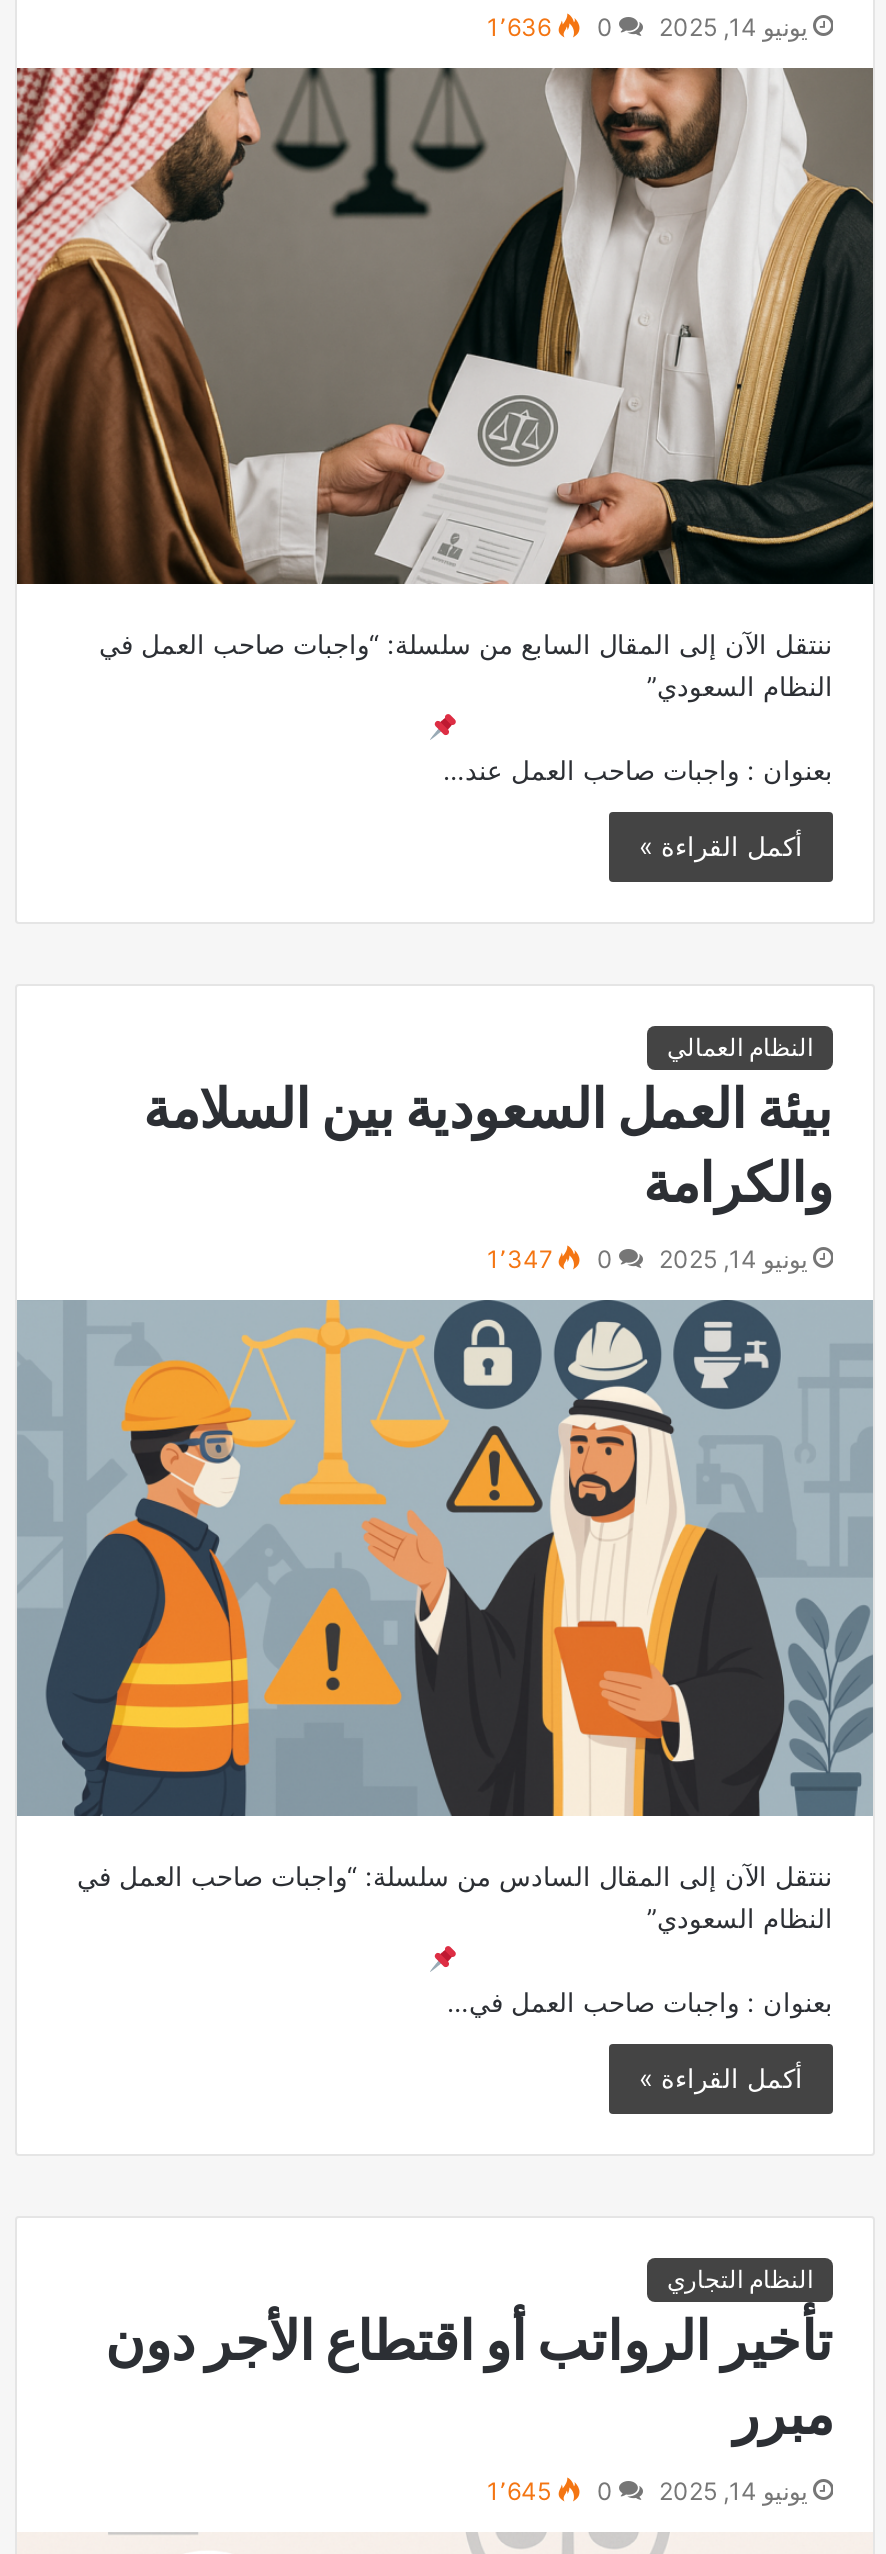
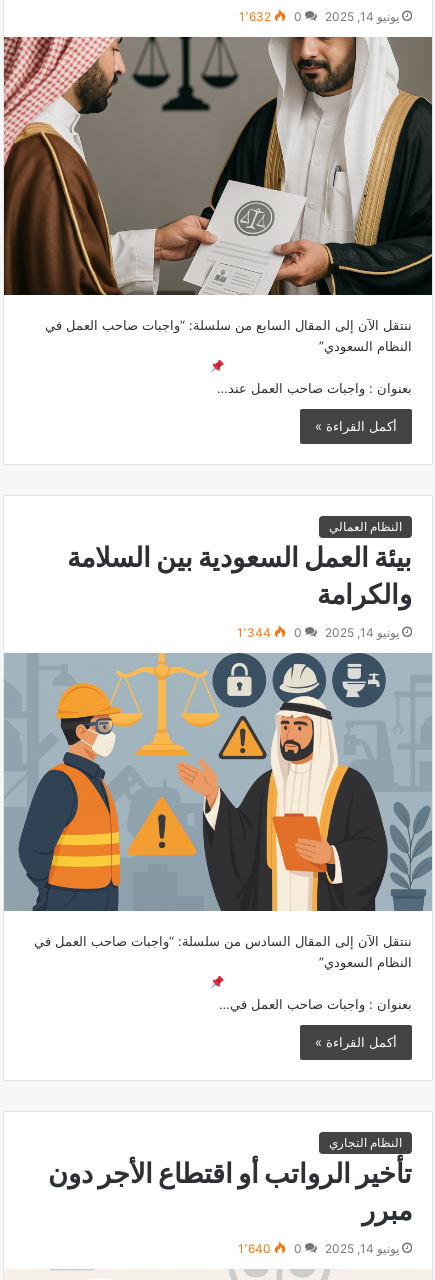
- 1٬636 0
+ 1٬632 0

- 1٬347 0
+ 1٬344 0

- 1٬645 0
+ 1٬640 0
